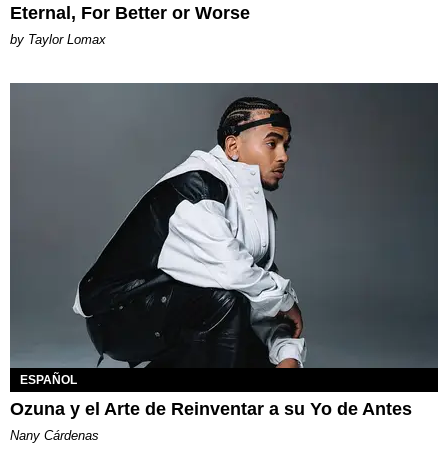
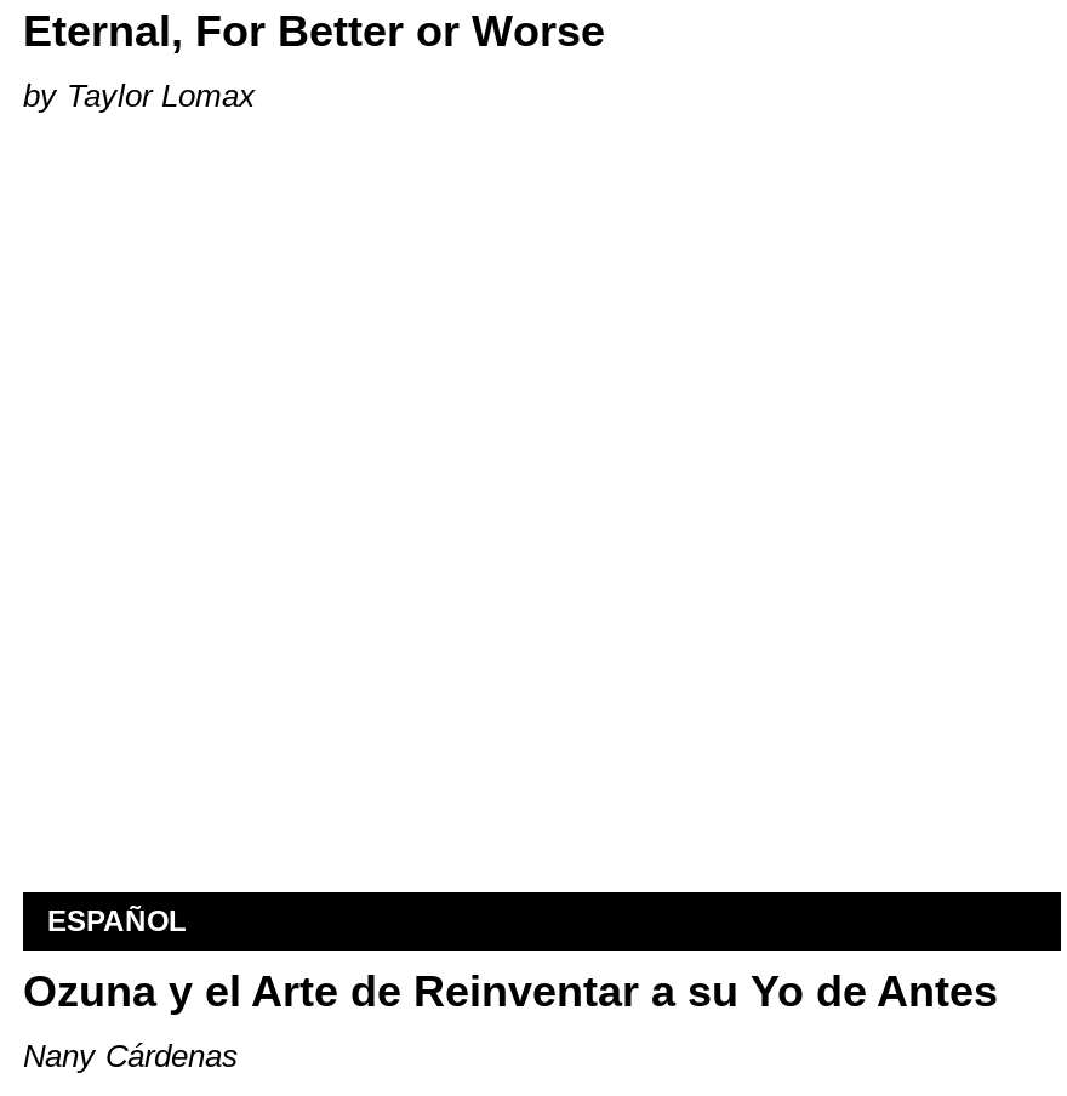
- [image]
